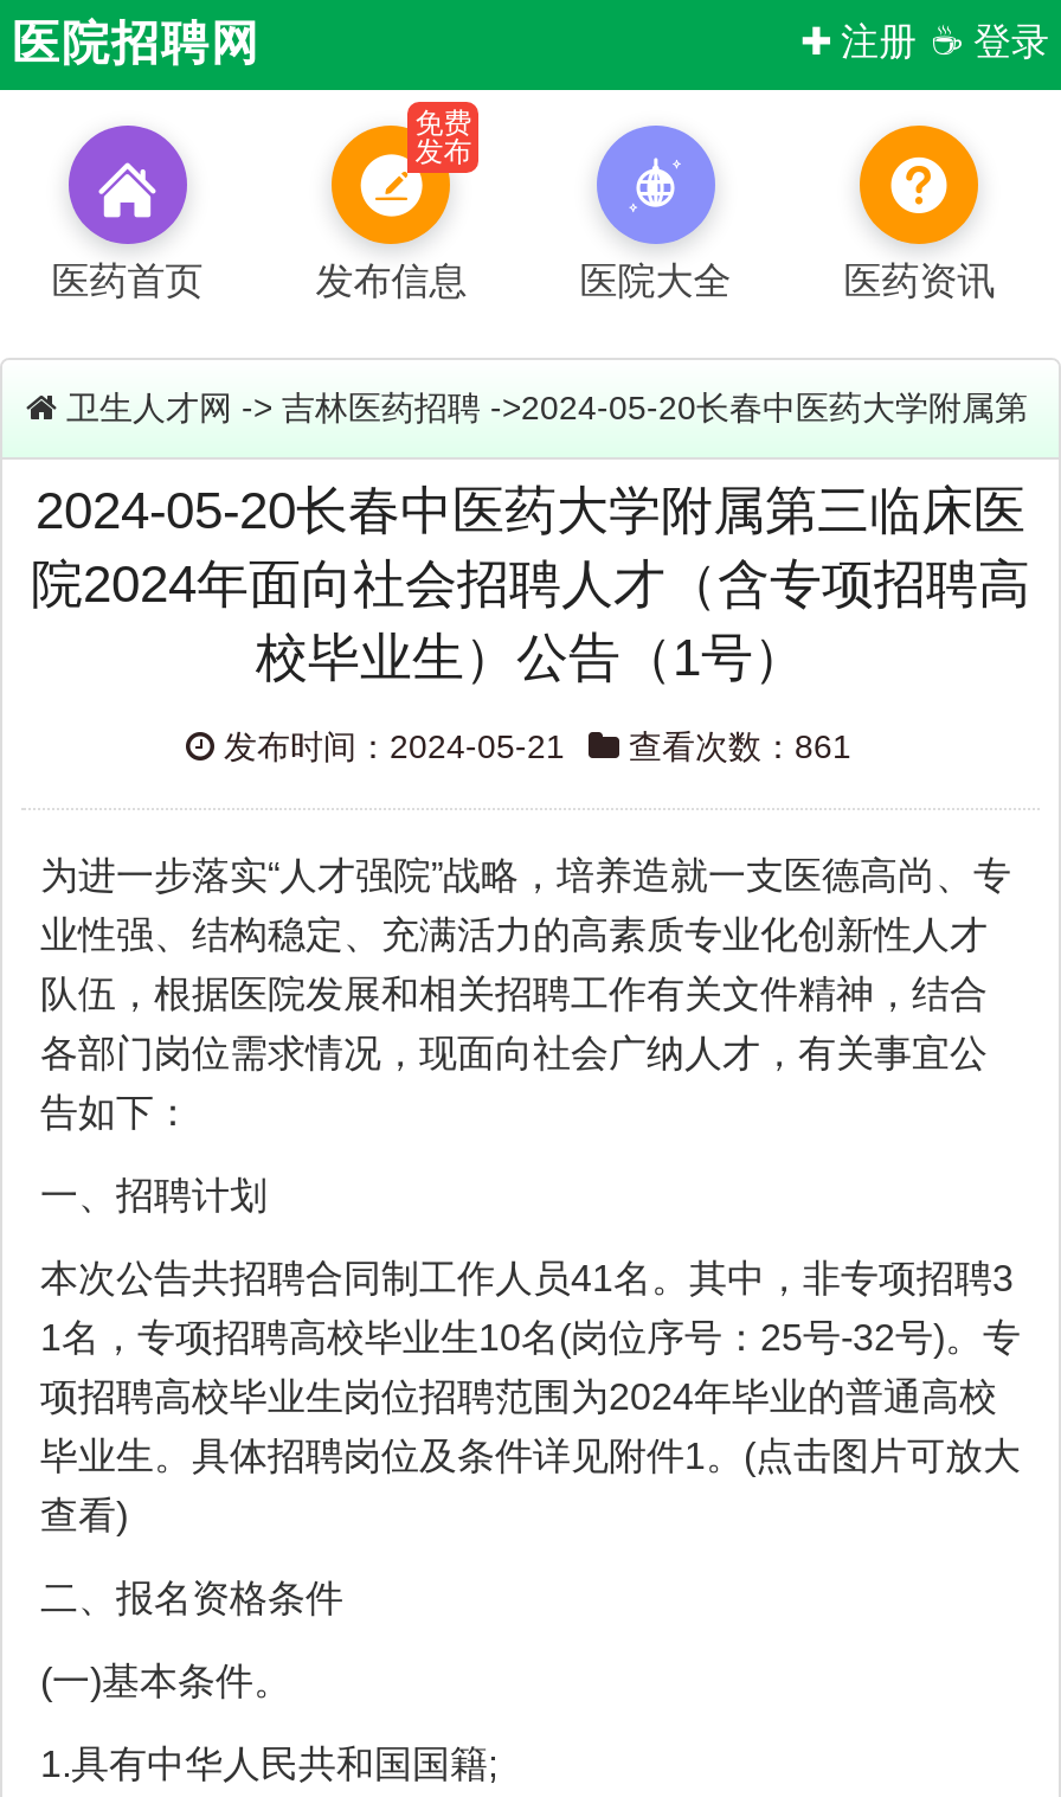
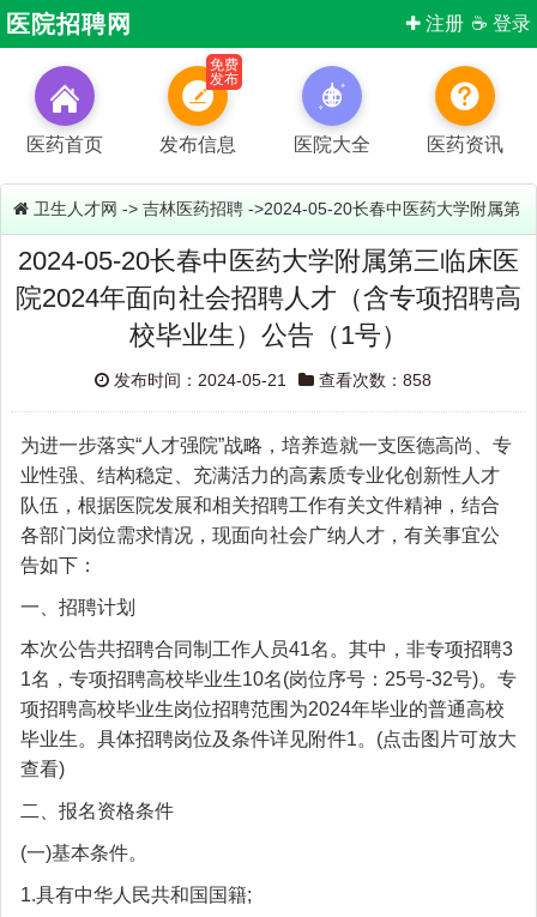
- 发布时间：2024-05-21 查看次数：861
+ 发布时间：2024-05-21 查看次数：858
